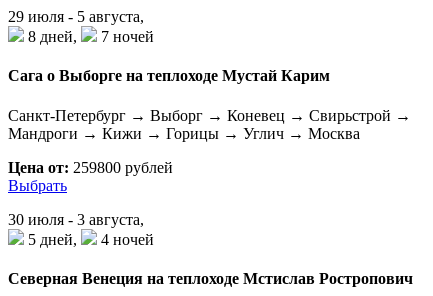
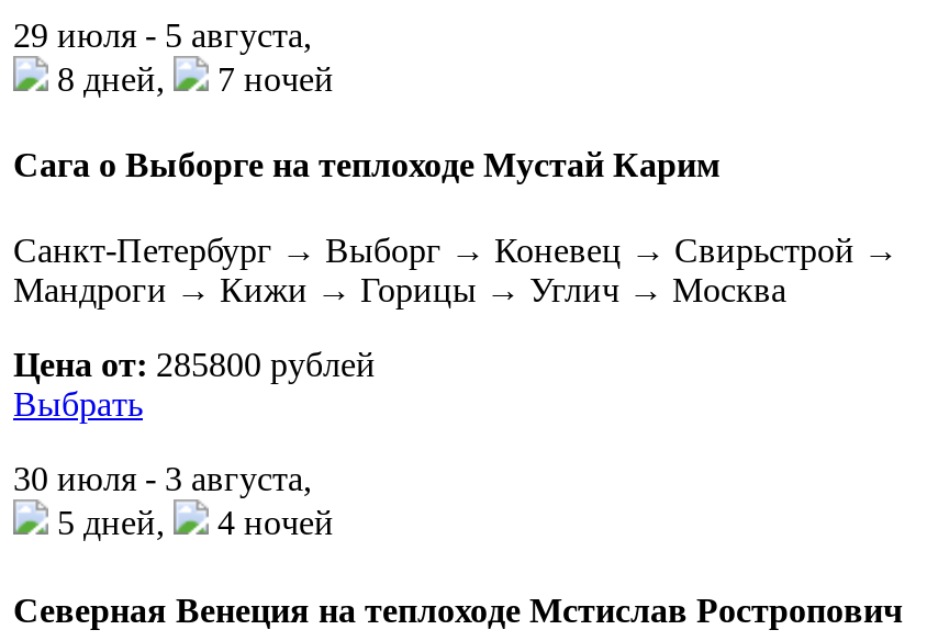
- Цена от: 259800 рублей
+ Цена от: 285800 рублей
